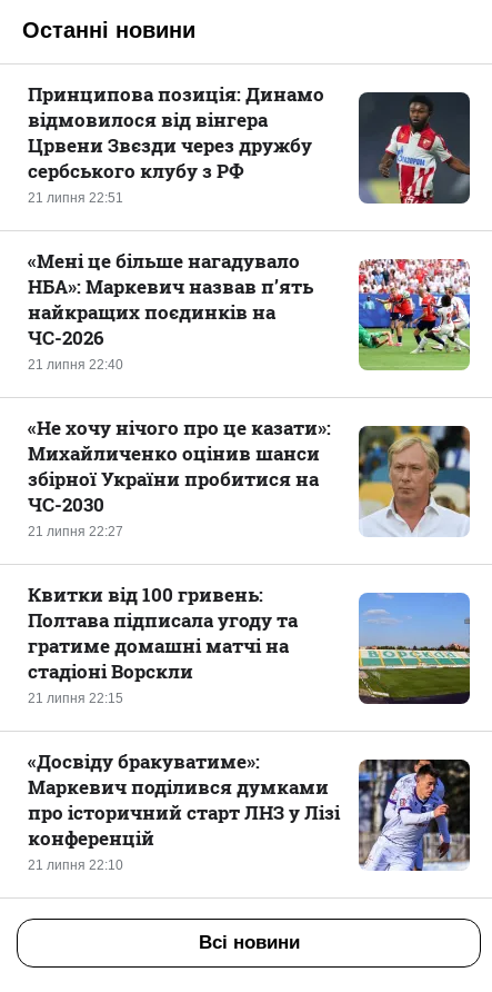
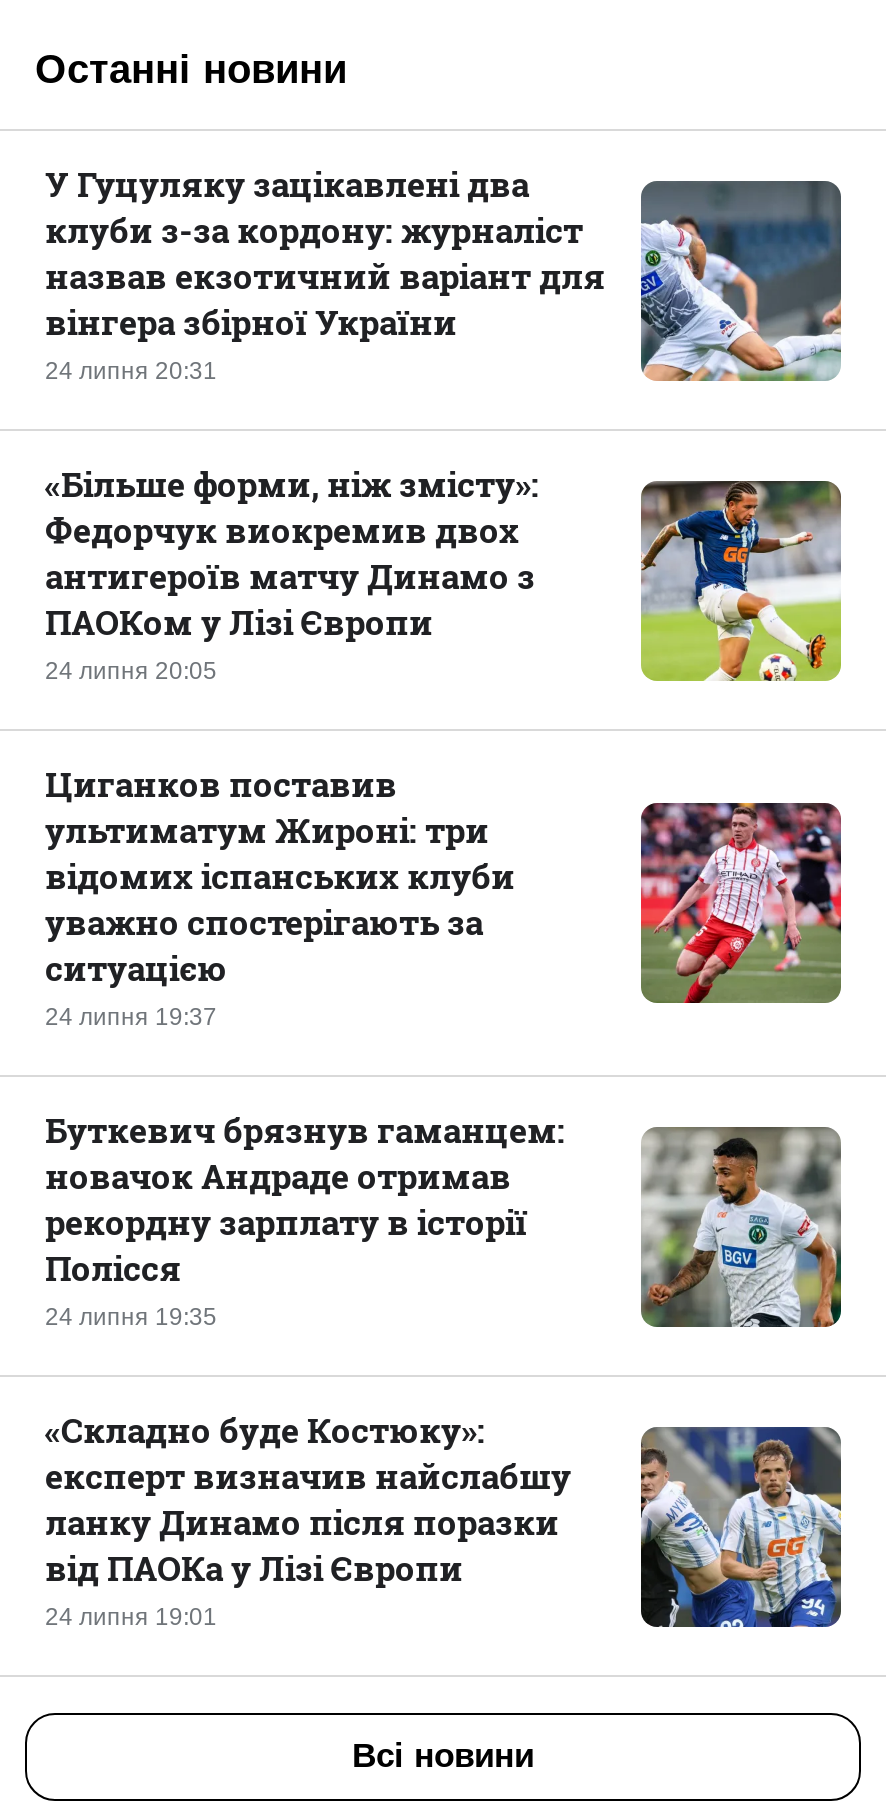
- [image]
- Принципова позиція: Динамо
- відмовилося від вінгера
- Црвени Звєзди через дружбу
- сербського клубу з РФ
+ [image]
+ У Гуцуляку зацікавлені два
+ клуби з-за кордону: журналіст
+ назвав екзотичний варіант для
+ вінгера збірної України

- 21 липня 22:51
+ 24 липня 20:31

- «Мені це більше нагадувало
- НБА»: Маркевич назвав п’ять
- найкращих поєдинків на
- ЧС-2026
+ «Більше форми, ніж змісту»:
+ Федорчук виокремив двох
+ антигероїв матчу Динамо з
+ ПАОКом у Лізі Європи

- [image]
+ [image]

- 21 липня 22:40
+ 24 липня 20:05

- «Не хочу нічого про це казати»:
- Михайличенко оцінив шанси
- збірної України пробитися на
- ЧС-2030
+ Циганков поставив
+ ультиматум Жироні: три
+ відомих іспанських клуби
+ уважно спостерігають за
+ ситуацією

- [image]
+ [image]

- 21 липня 22:27
+ 24 липня 19:37

- Квитки від 100 гривень:
- Полтава підписала угоду та
- гратиме домашні матчі на
- стадіоні Ворскли
+ Буткевич брязнув гаманцем:
+ новачок Андраде отримав
+ рекордну зарплату в історії
+ Полісся

- [image]
+ [image]

- 21 липня 22:15
+ 24 липня 19:35

- [image]
- «Досвіду бракуватиме»:
- Маркевич поділився думками
- про історичний старт ЛНЗ у Лізі
- конференцій
+ [image]
+ «Складно буде Костюку»:
+ експерт визначив найслабшу
+ ланку Динамо після поразки
+ від ПАОКа у Лізі Європи

- 21 липня 22:10
+ 24 липня 19:01
